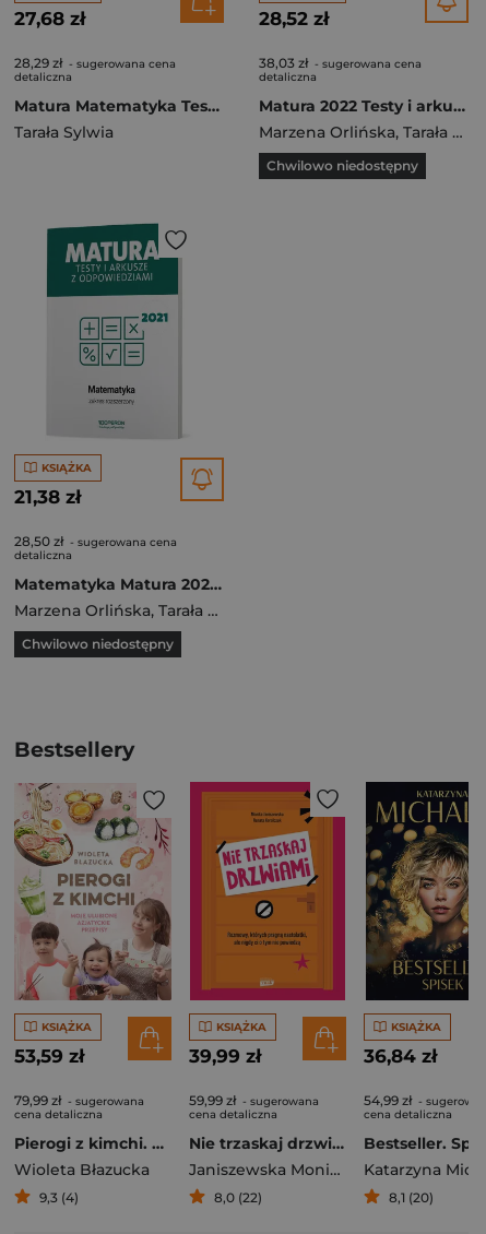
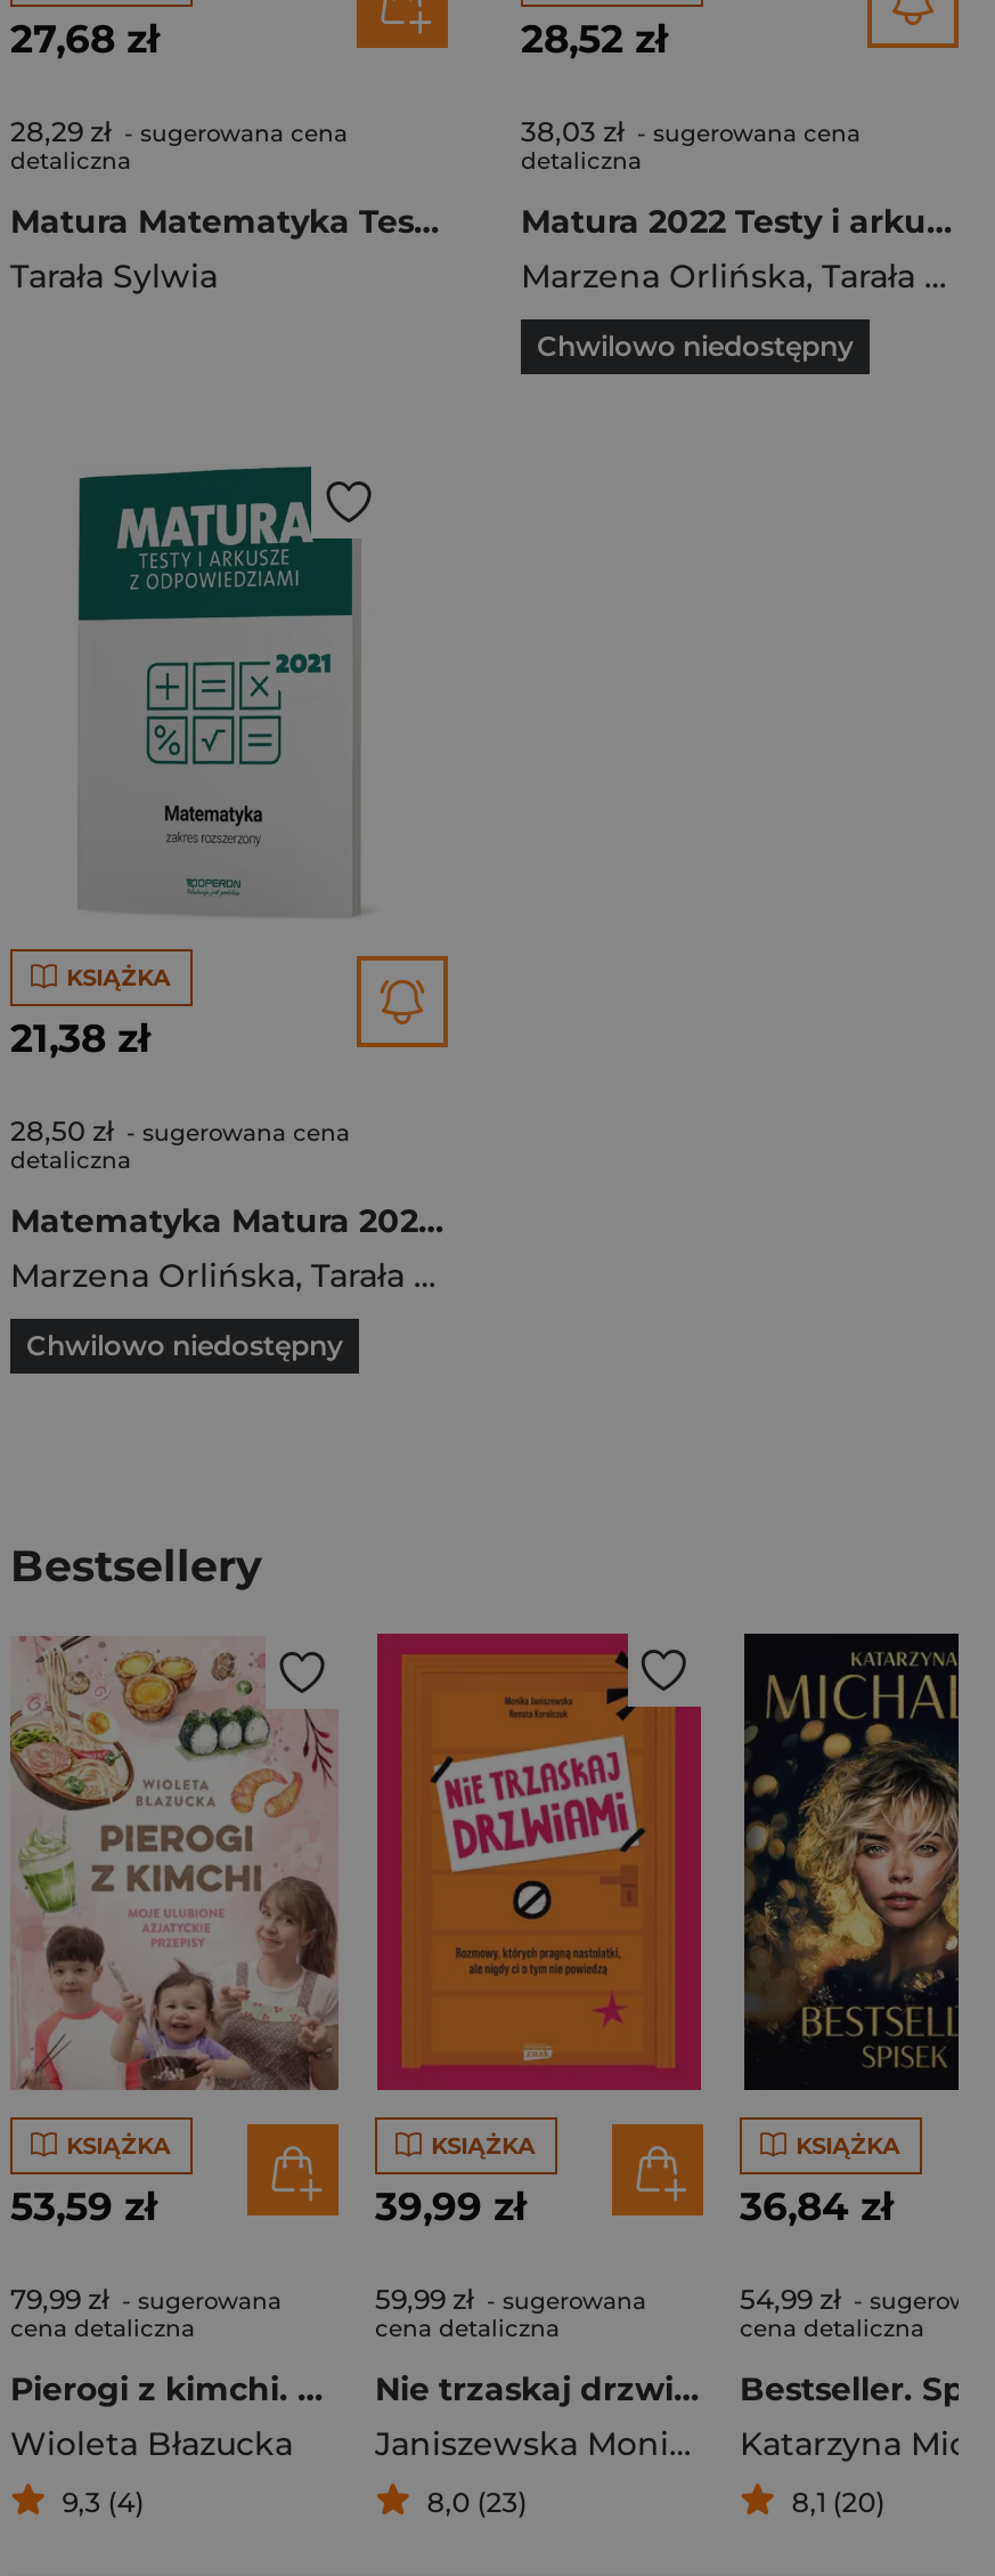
- 8,0 (22)
+ 8,0 (23)
